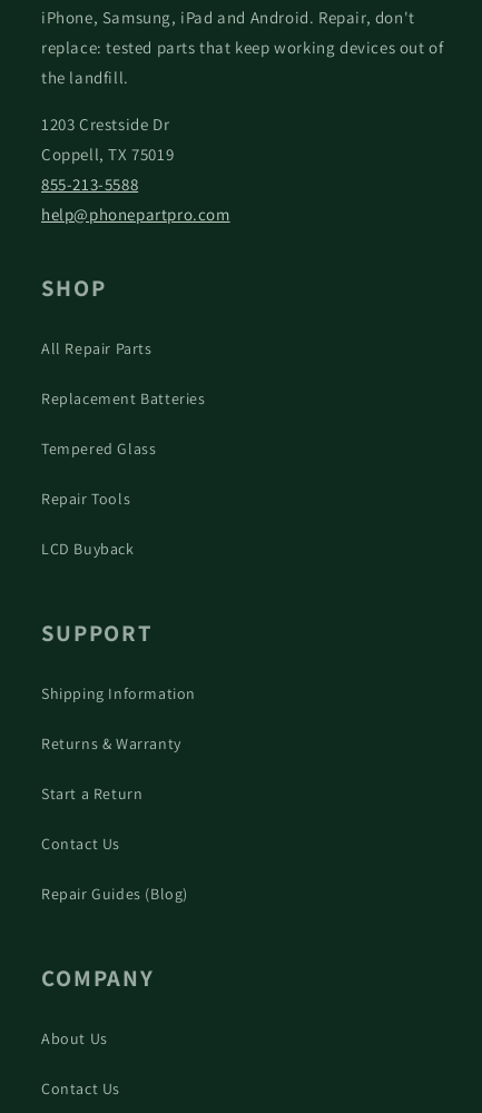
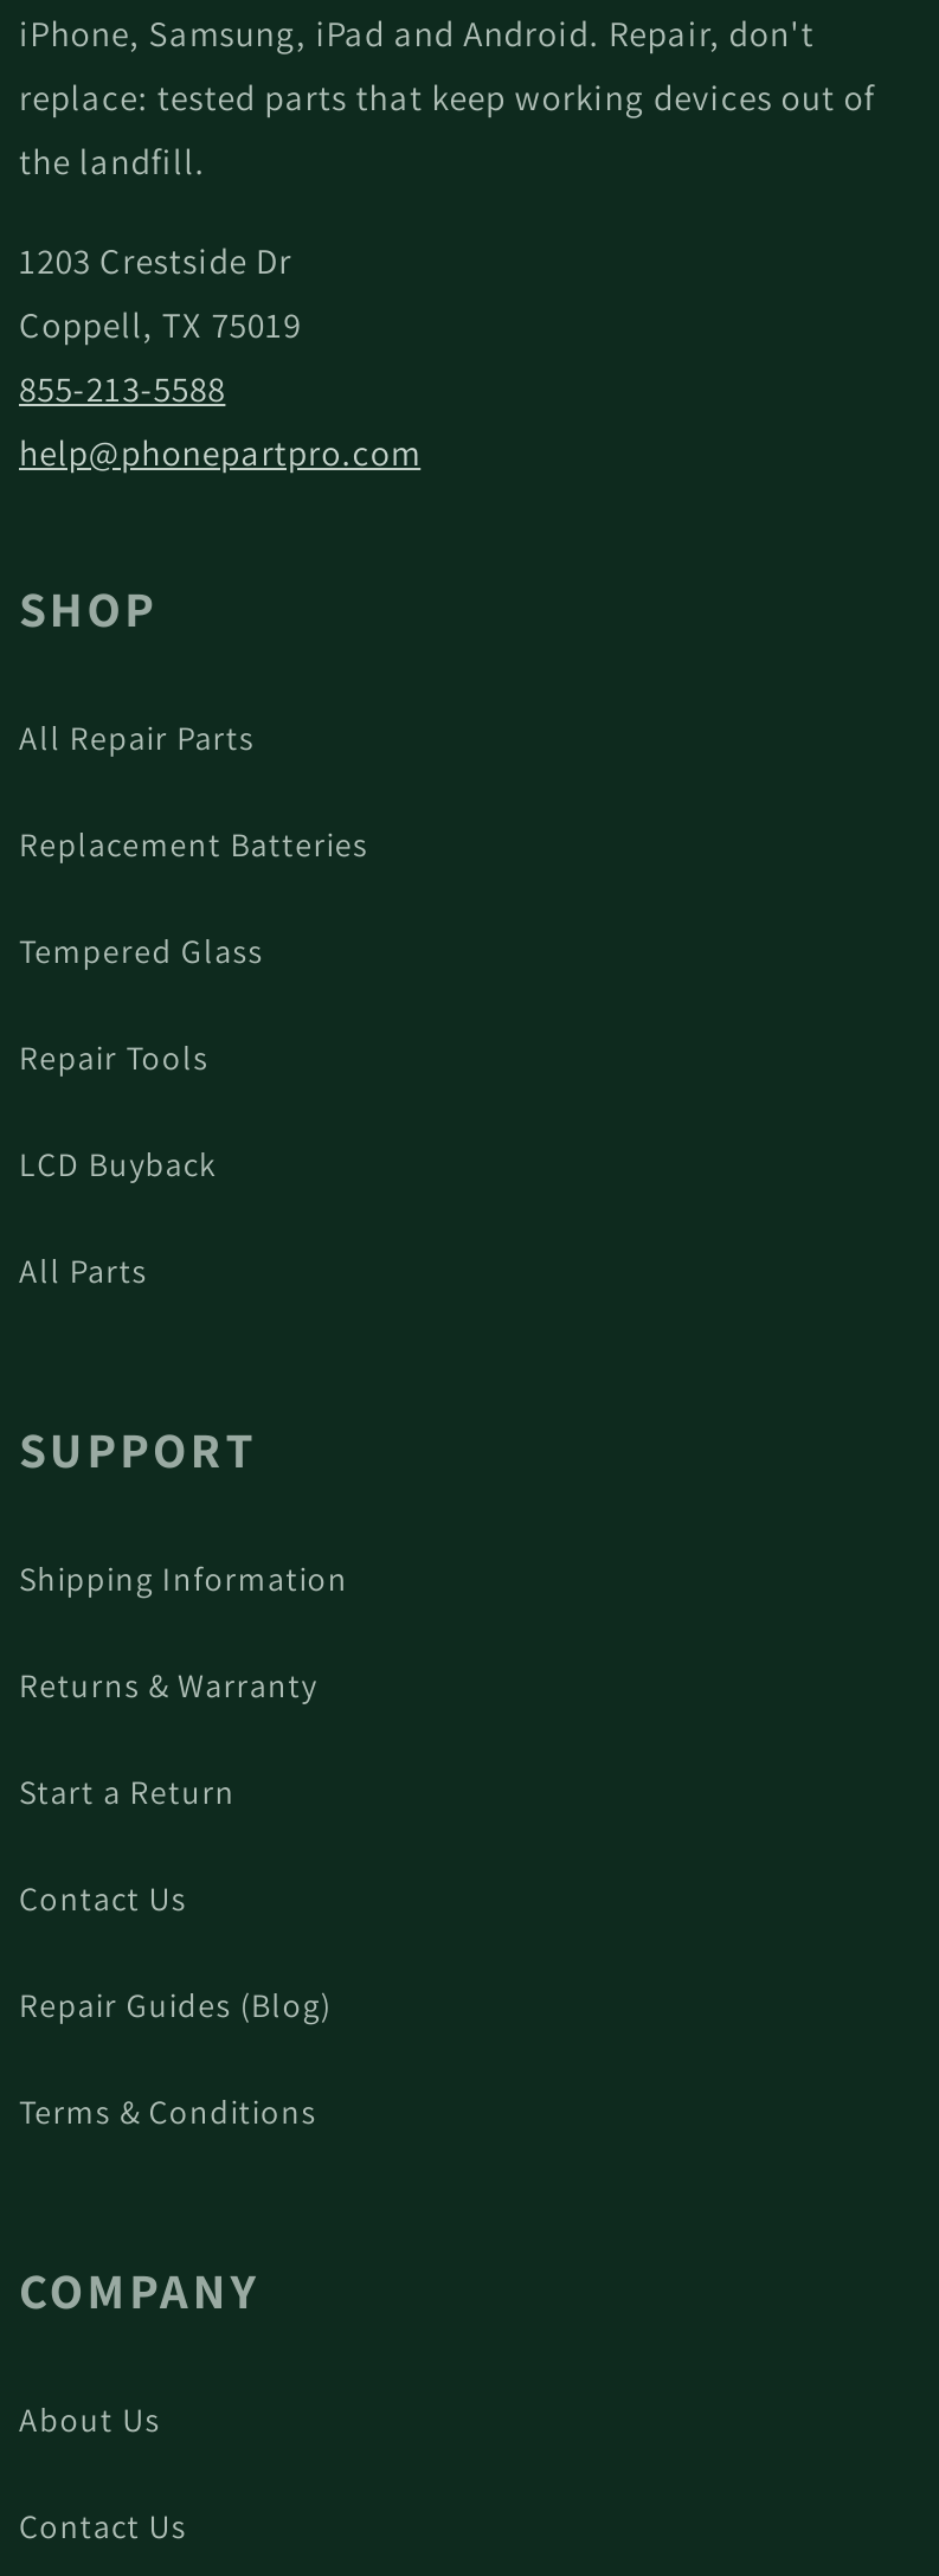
+ All Parts

+ Terms & Conditions
